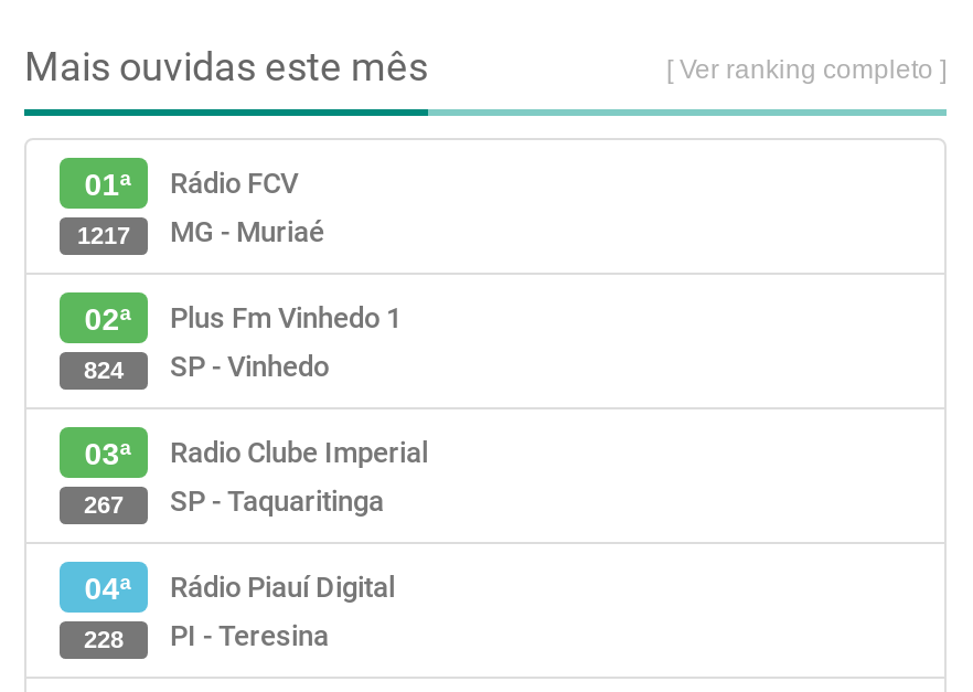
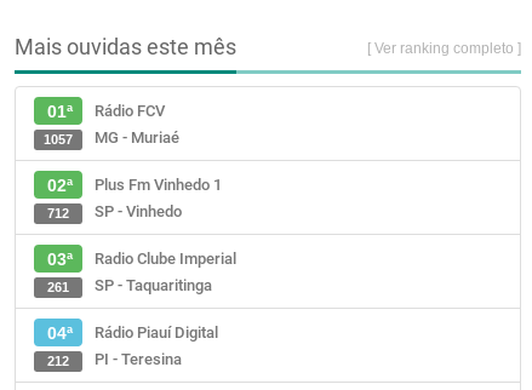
- 1217 MG - Muriaé
+ 1057 MG - Muriaé

- 824 SP - Vinhedo
+ 712 SP - Vinhedo

- 267 SP - Taquaritinga
+ 261 SP - Taquaritinga

- 228 PI - Teresina
+ 212 PI - Teresina
